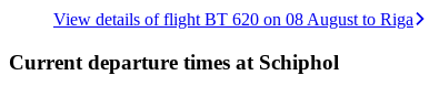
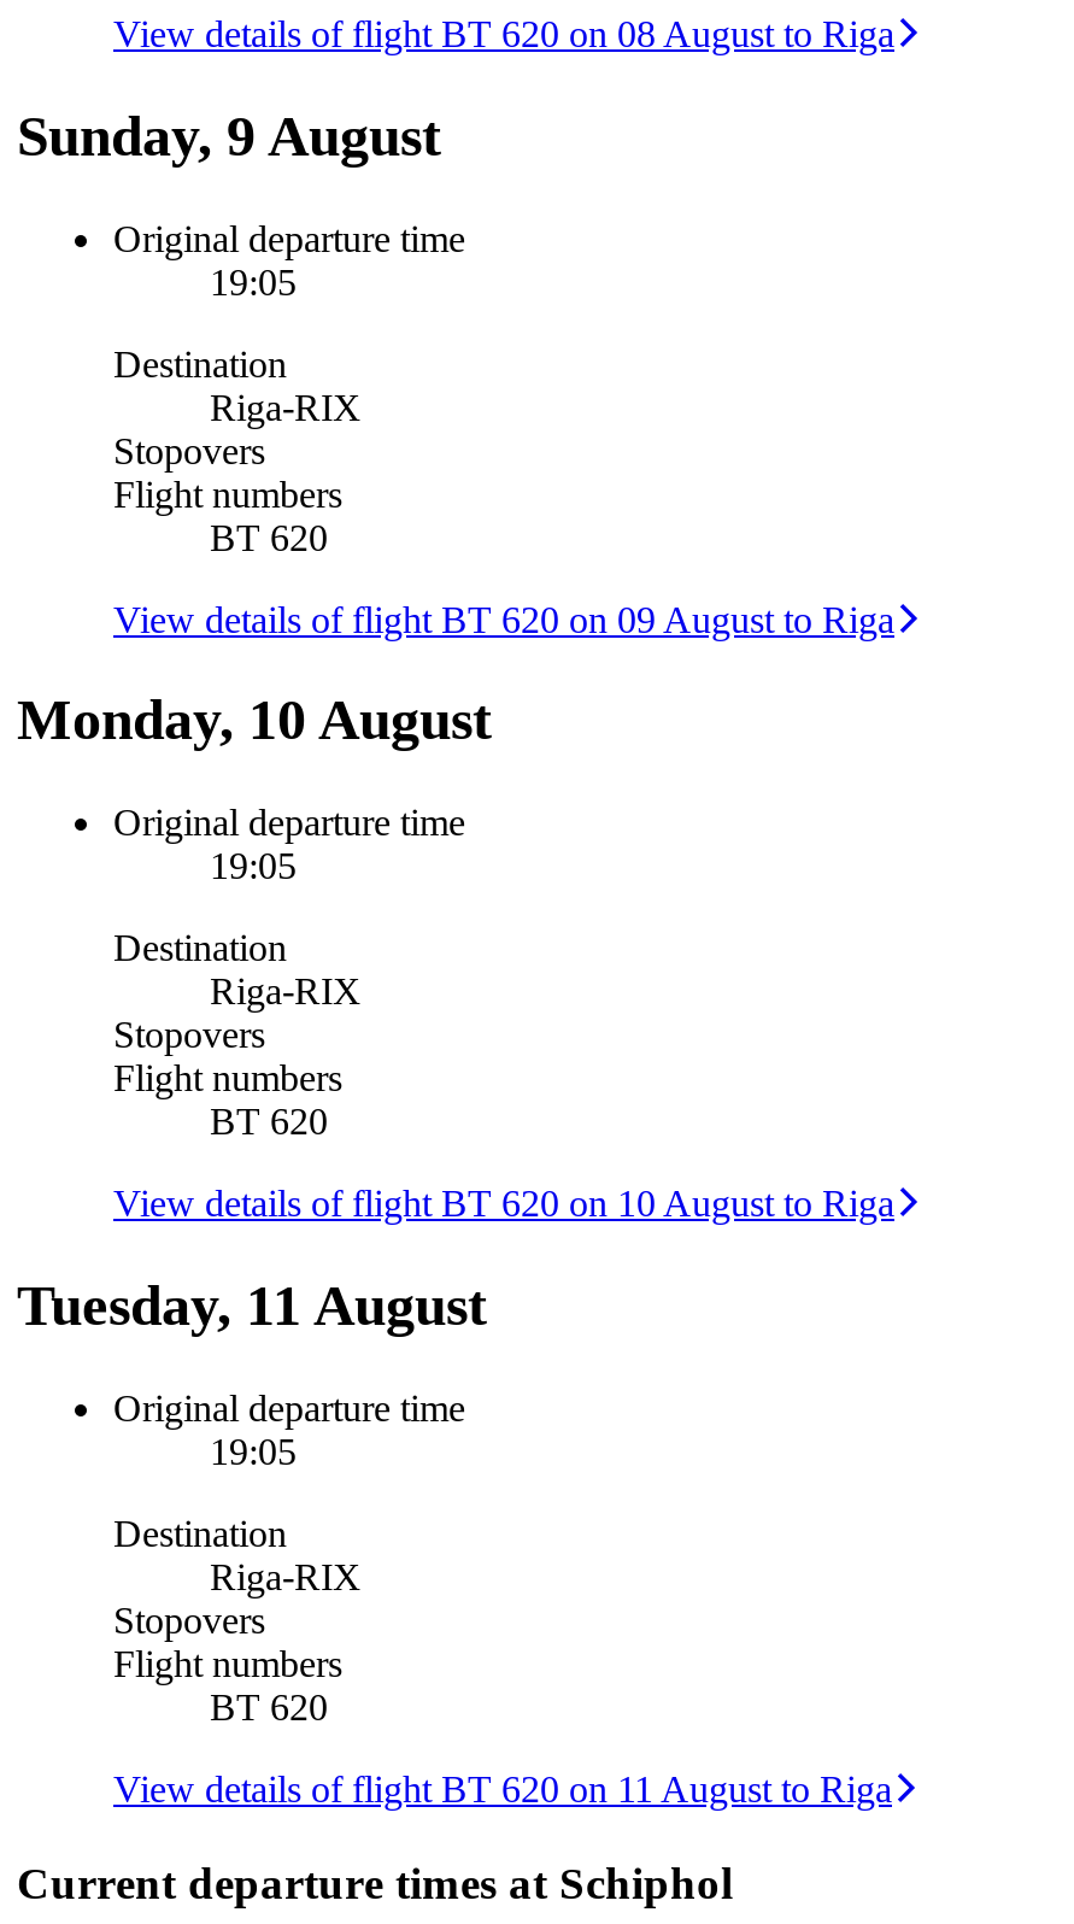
+ Sunday, 9 August
+ Original departure time
+ 19:05
+ Destination
+ Riga-RIX
+ Stopovers
+ Flight numbers
+ BT 620
+ View details of flight BT 620 on 09 August to Riga
+ Monday, 10 August
+ Original departure time
+ 19:05
+ Destination
+ Riga-RIX
+ Stopovers
+ Flight numbers
+ BT 620
+ View details of flight BT 620 on 10 August to Riga
+ Tuesday, 11 August
+ Original departure time
+ 19:05
+ Destination
+ Riga-RIX
+ Stopovers
+ Flight numbers
+ BT 620
+ View details of flight BT 620 on 11 August to Riga
